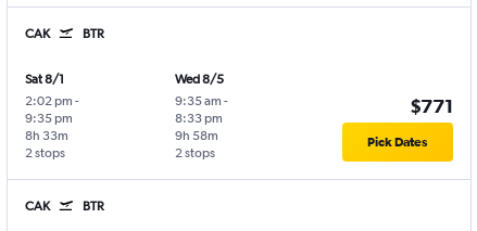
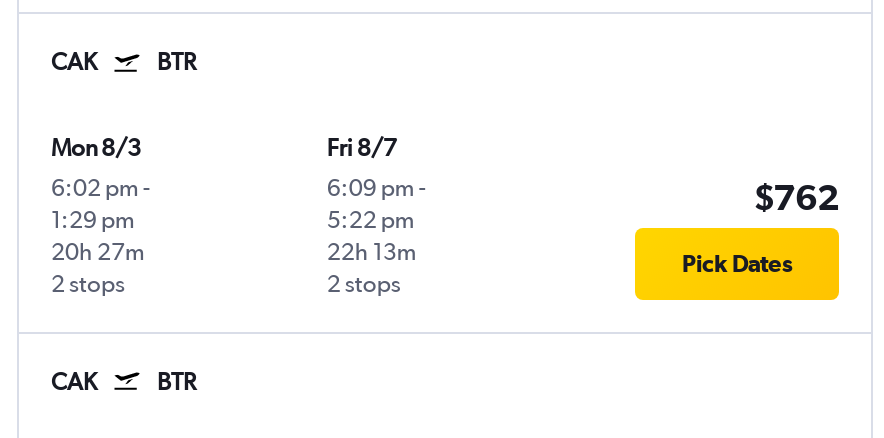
- Sat 8/1
- 2:02 pm -
- 9:35 pm
+ Mon 8/3
+ 6:02 pm -
+ 1:29 pm

- Wed 8/5
- 9:35 am -
- 8:33 pm
+ Fri 8/7
+ 6:09 pm -
+ 5:22 pm

- $771
+ $762

- 8h 33m
+ 20h 27m

- 9h 58m
+ 22h 13m
